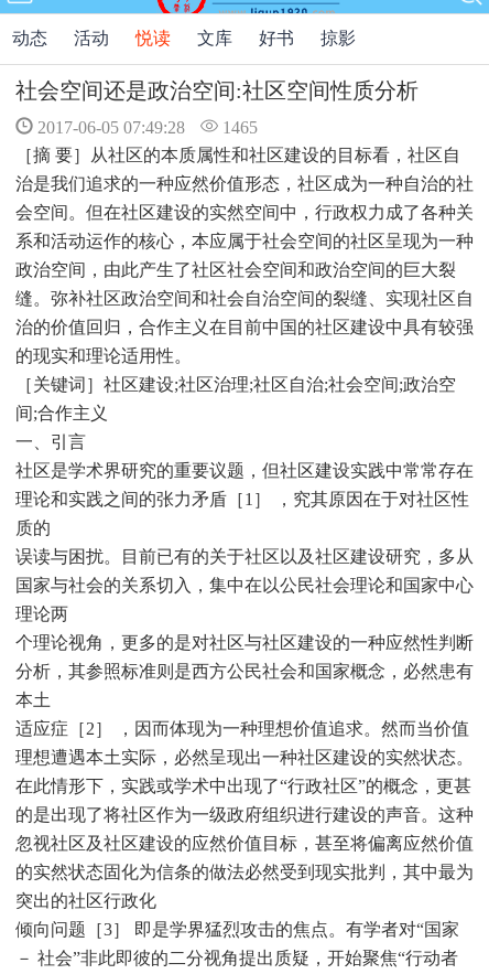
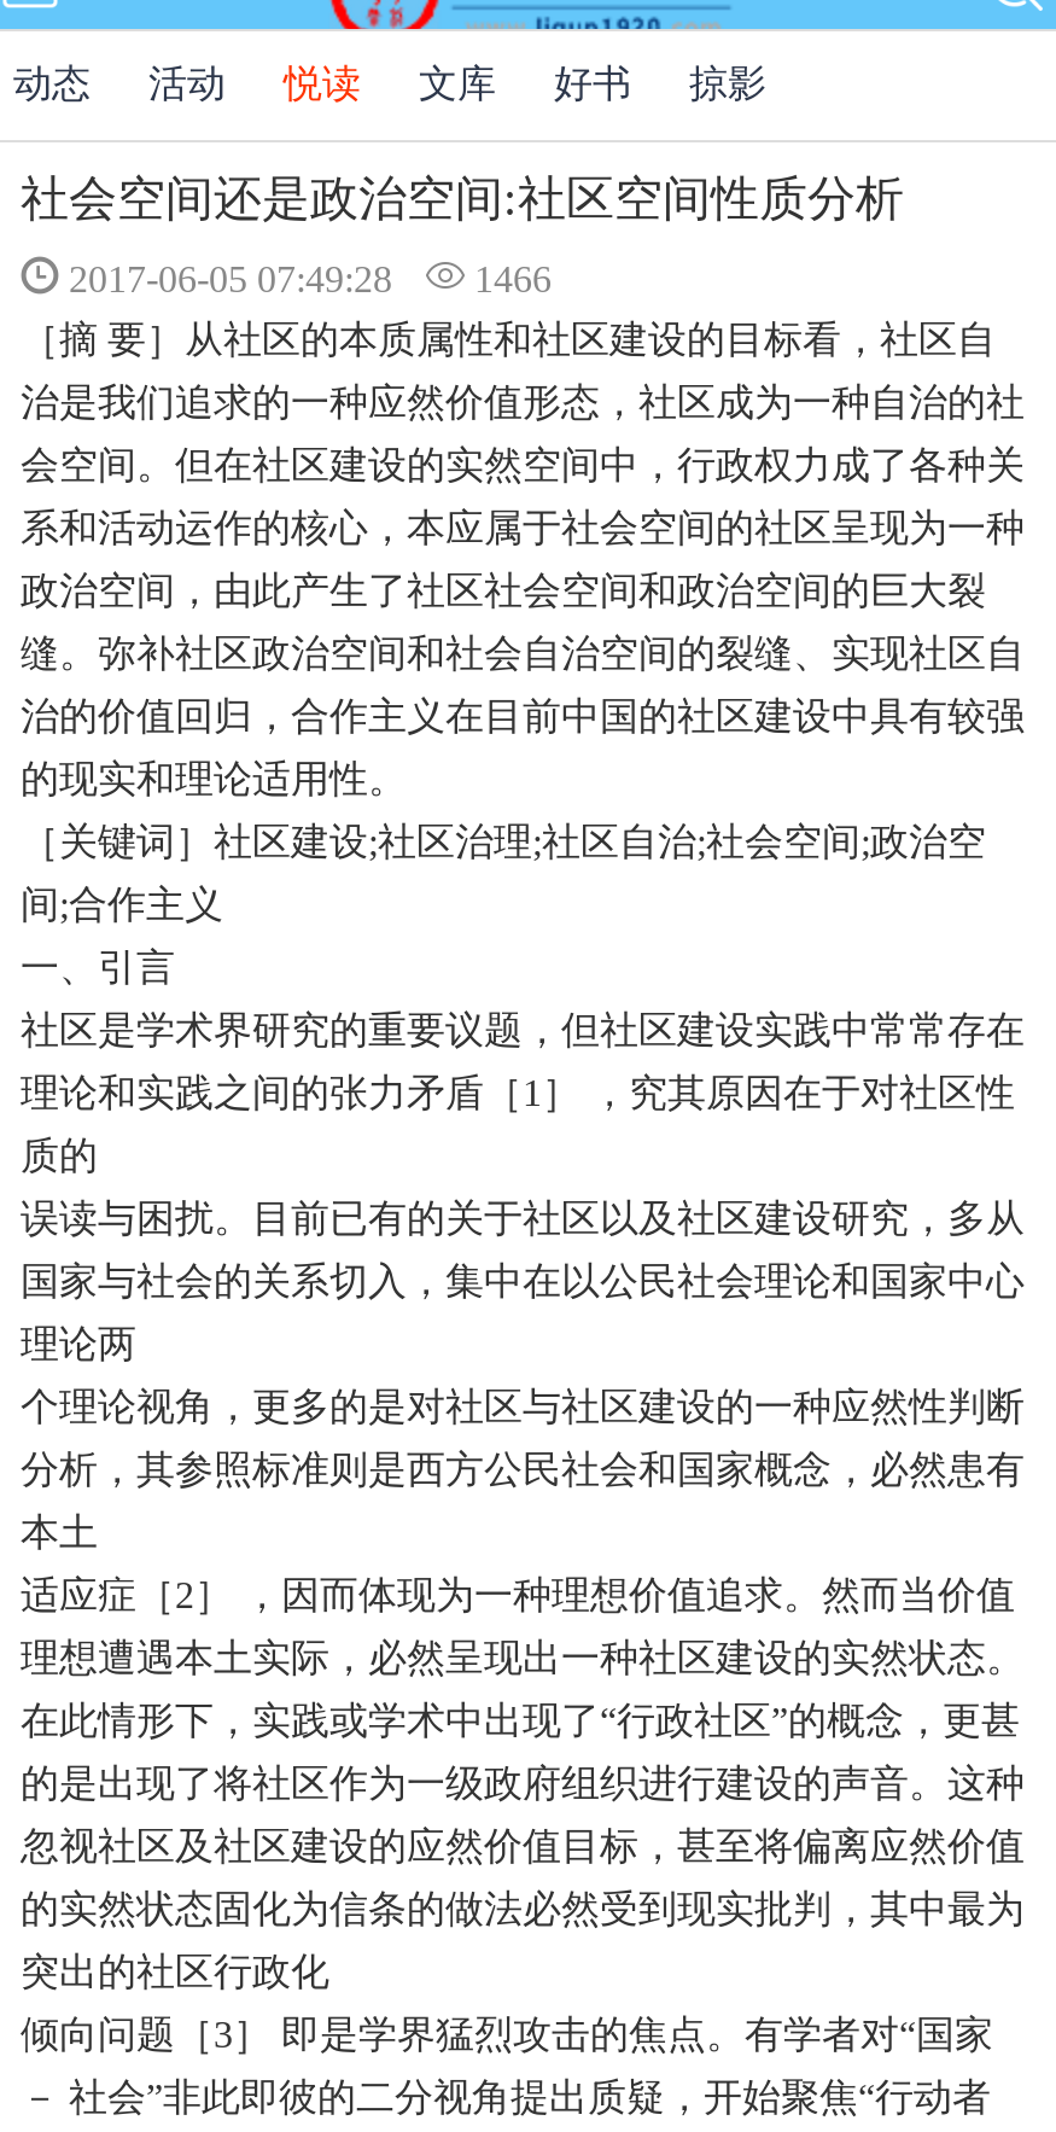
- 2017-06-05 07:49:28 1465
+ 2017-06-05 07:49:28 1466
